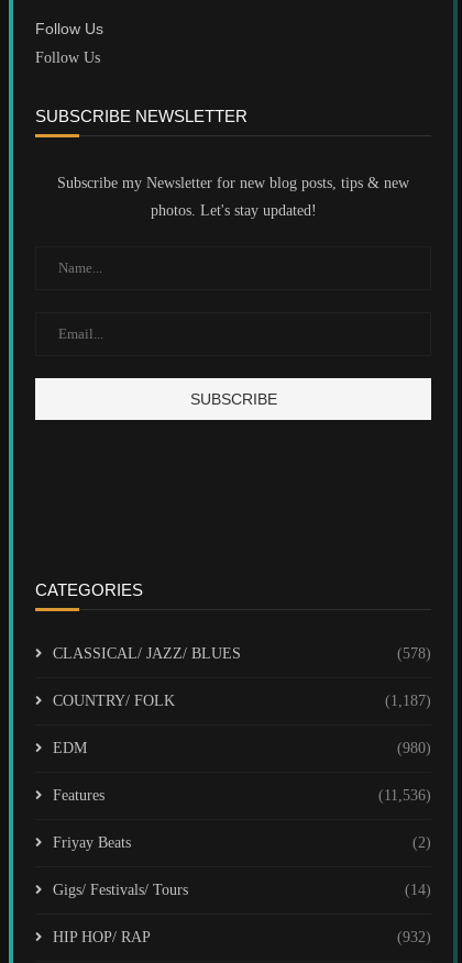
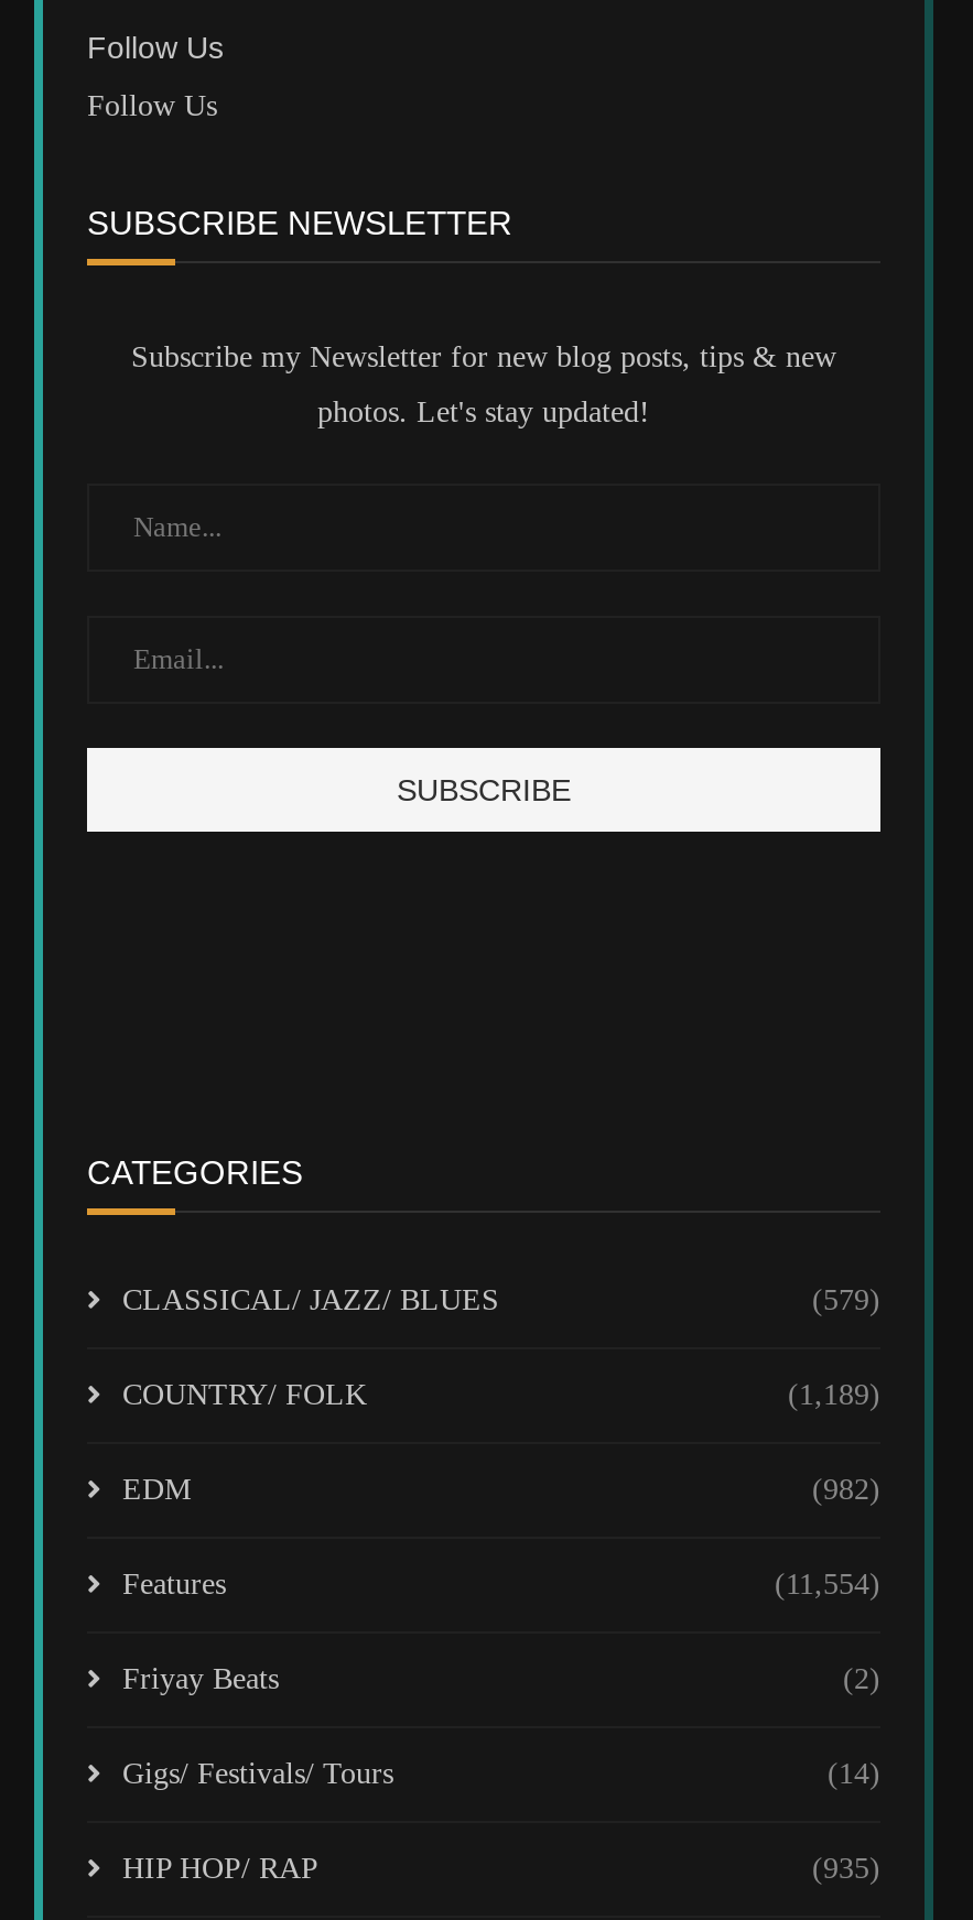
- (578)
+ (579)

- (1,187)
+ (1,189)

- (980)
+ (982)

- (11,536)
+ (11,554)

- (932)
+ (935)
